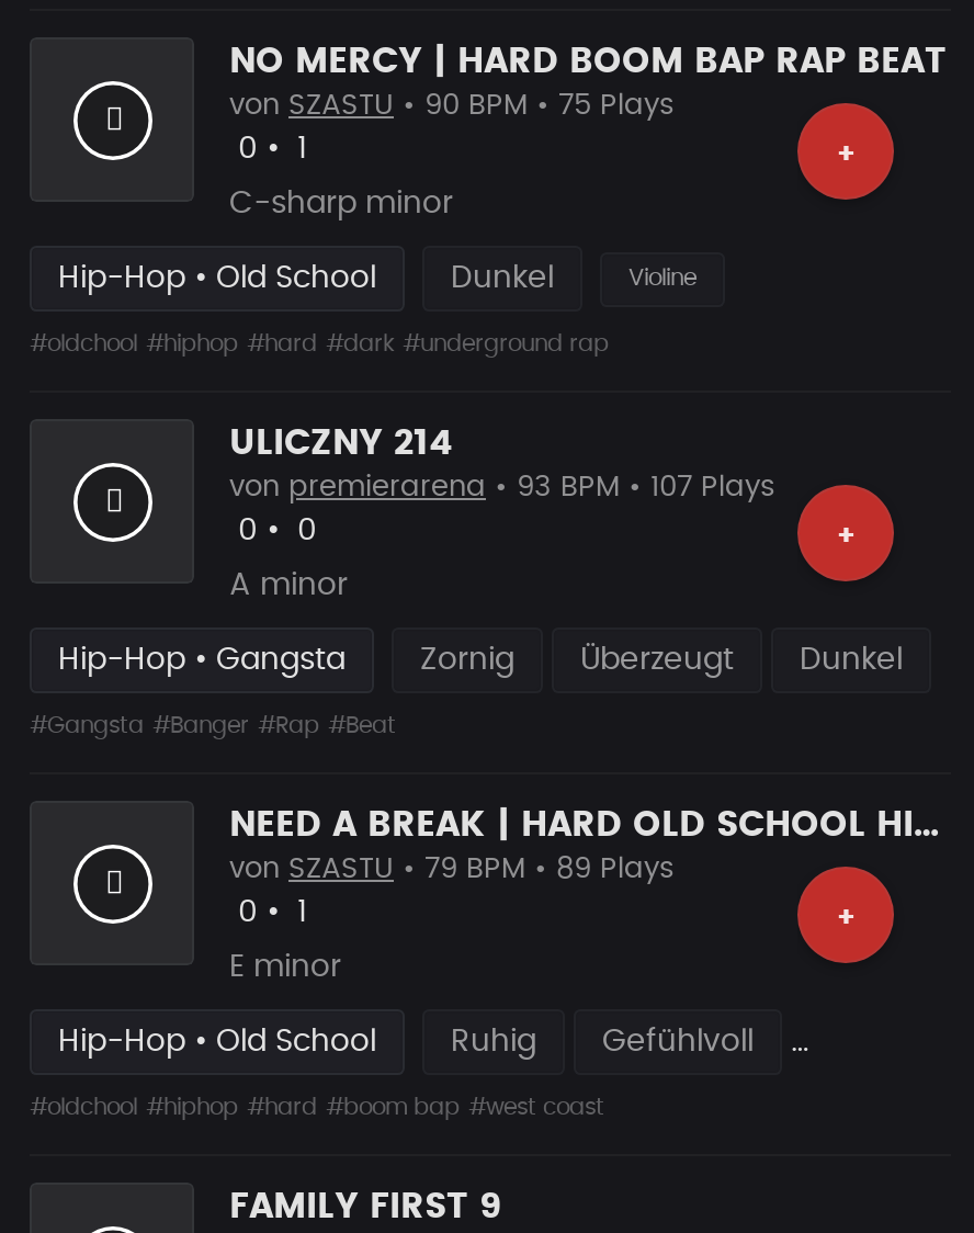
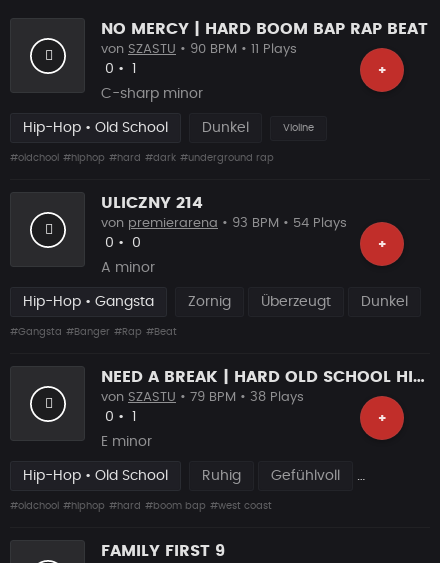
- von SZASTU • 90 BPM • 75 Plays
+ von SZASTU • 90 BPM • 11 Plays

- von premierarena • 93 BPM • 107 Plays
+ von premierarena • 93 BPM • 54 Plays

- von SZASTU • 79 BPM • 89 Plays
+ von SZASTU • 79 BPM • 38 Plays
